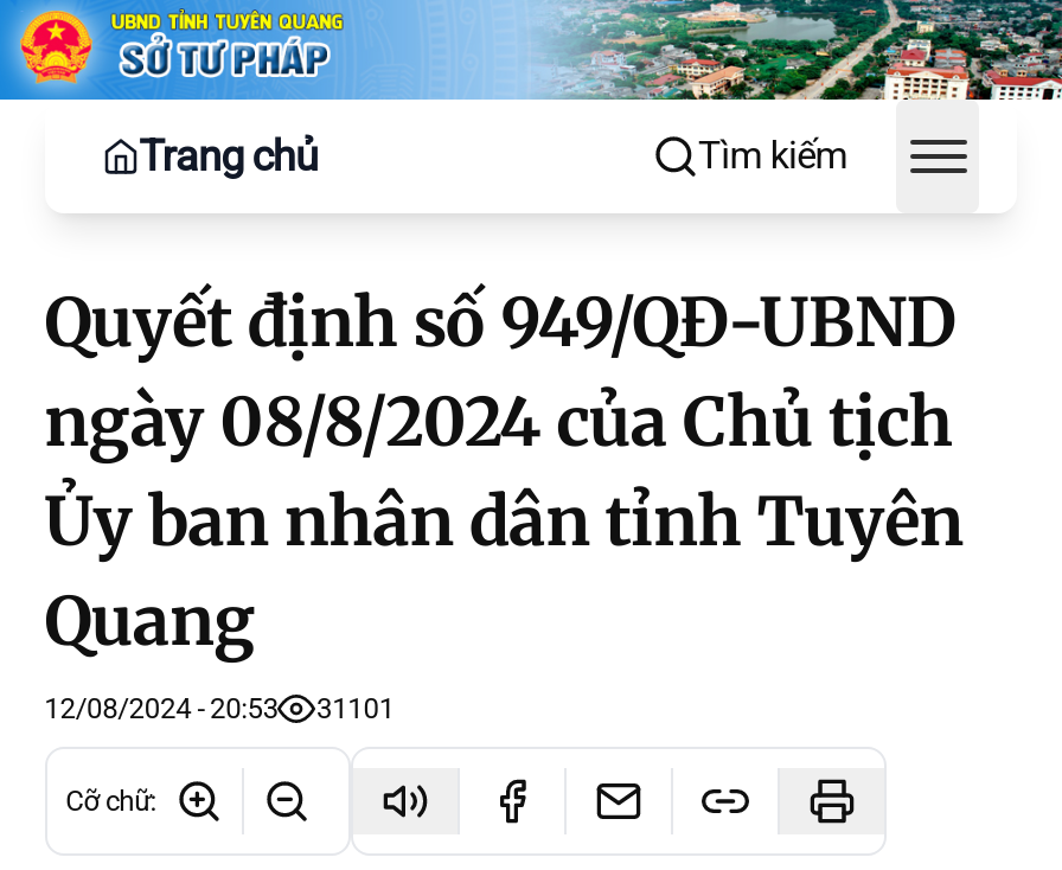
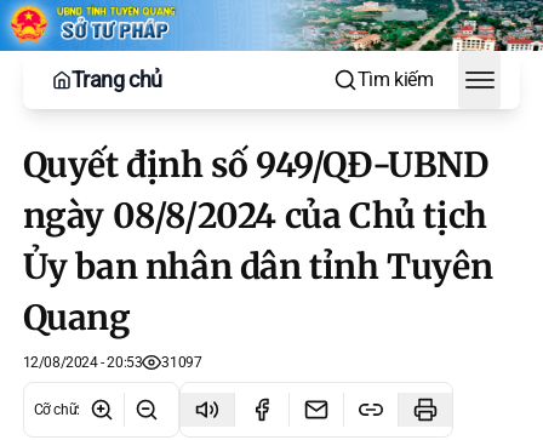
- 12/08/2024 - 20:53 31101
+ 12/08/2024 - 20:53 31097
